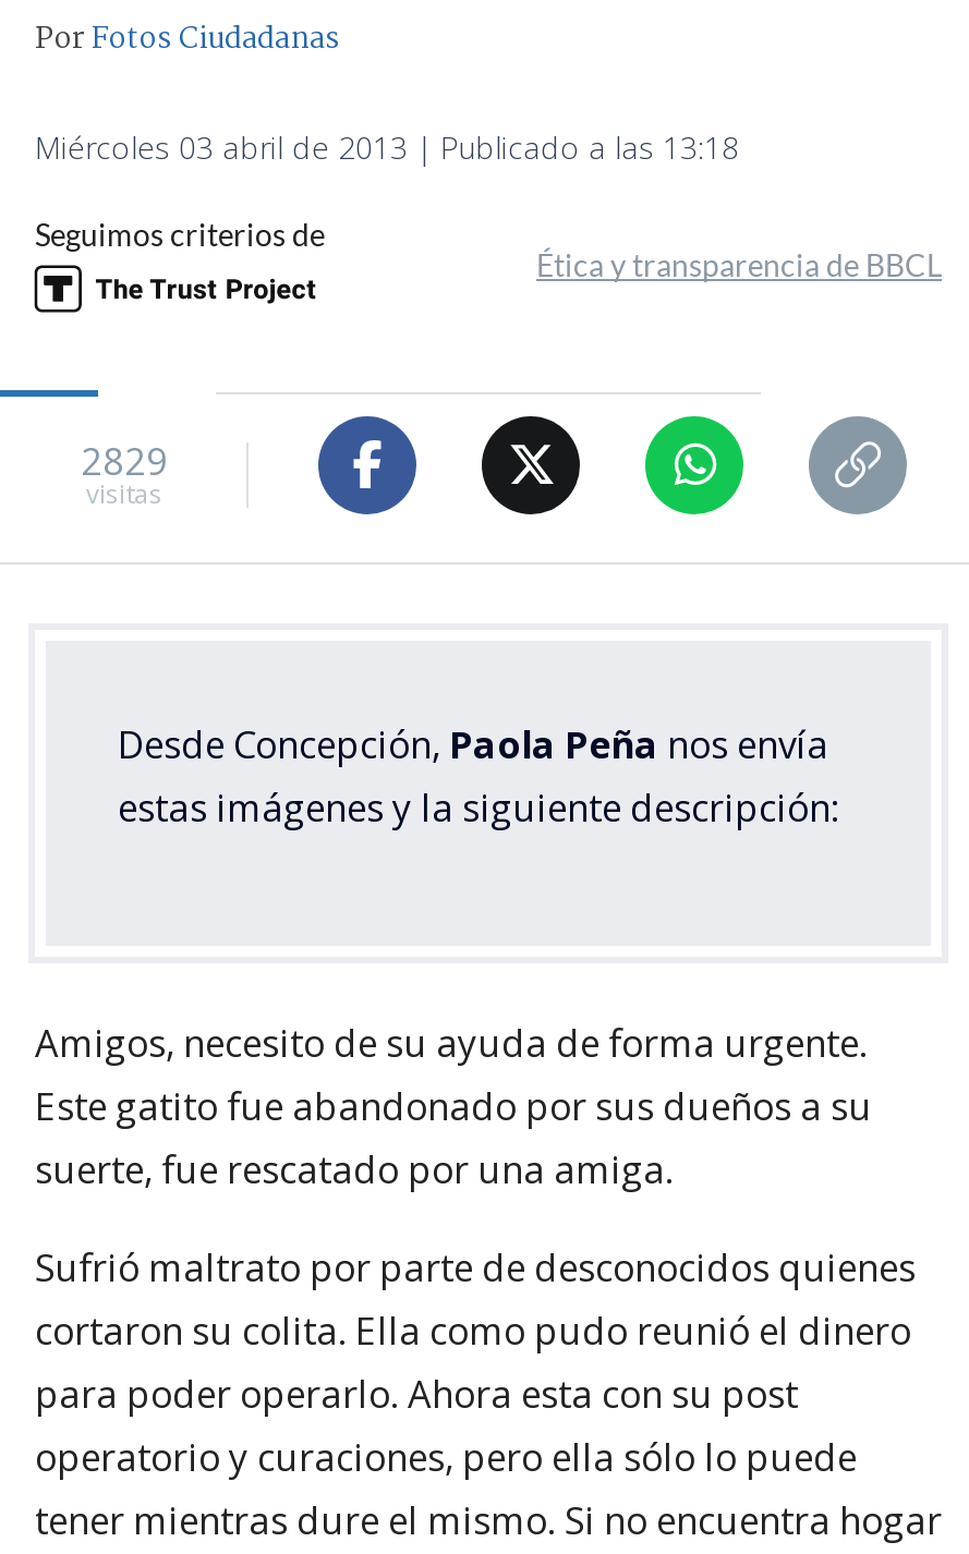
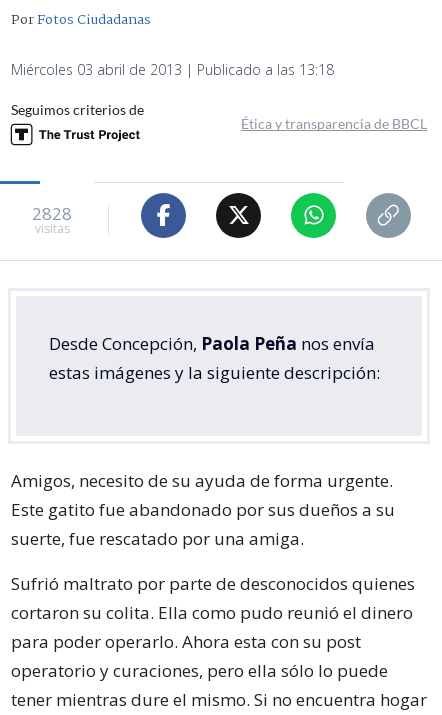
- 2829
+ 2828
